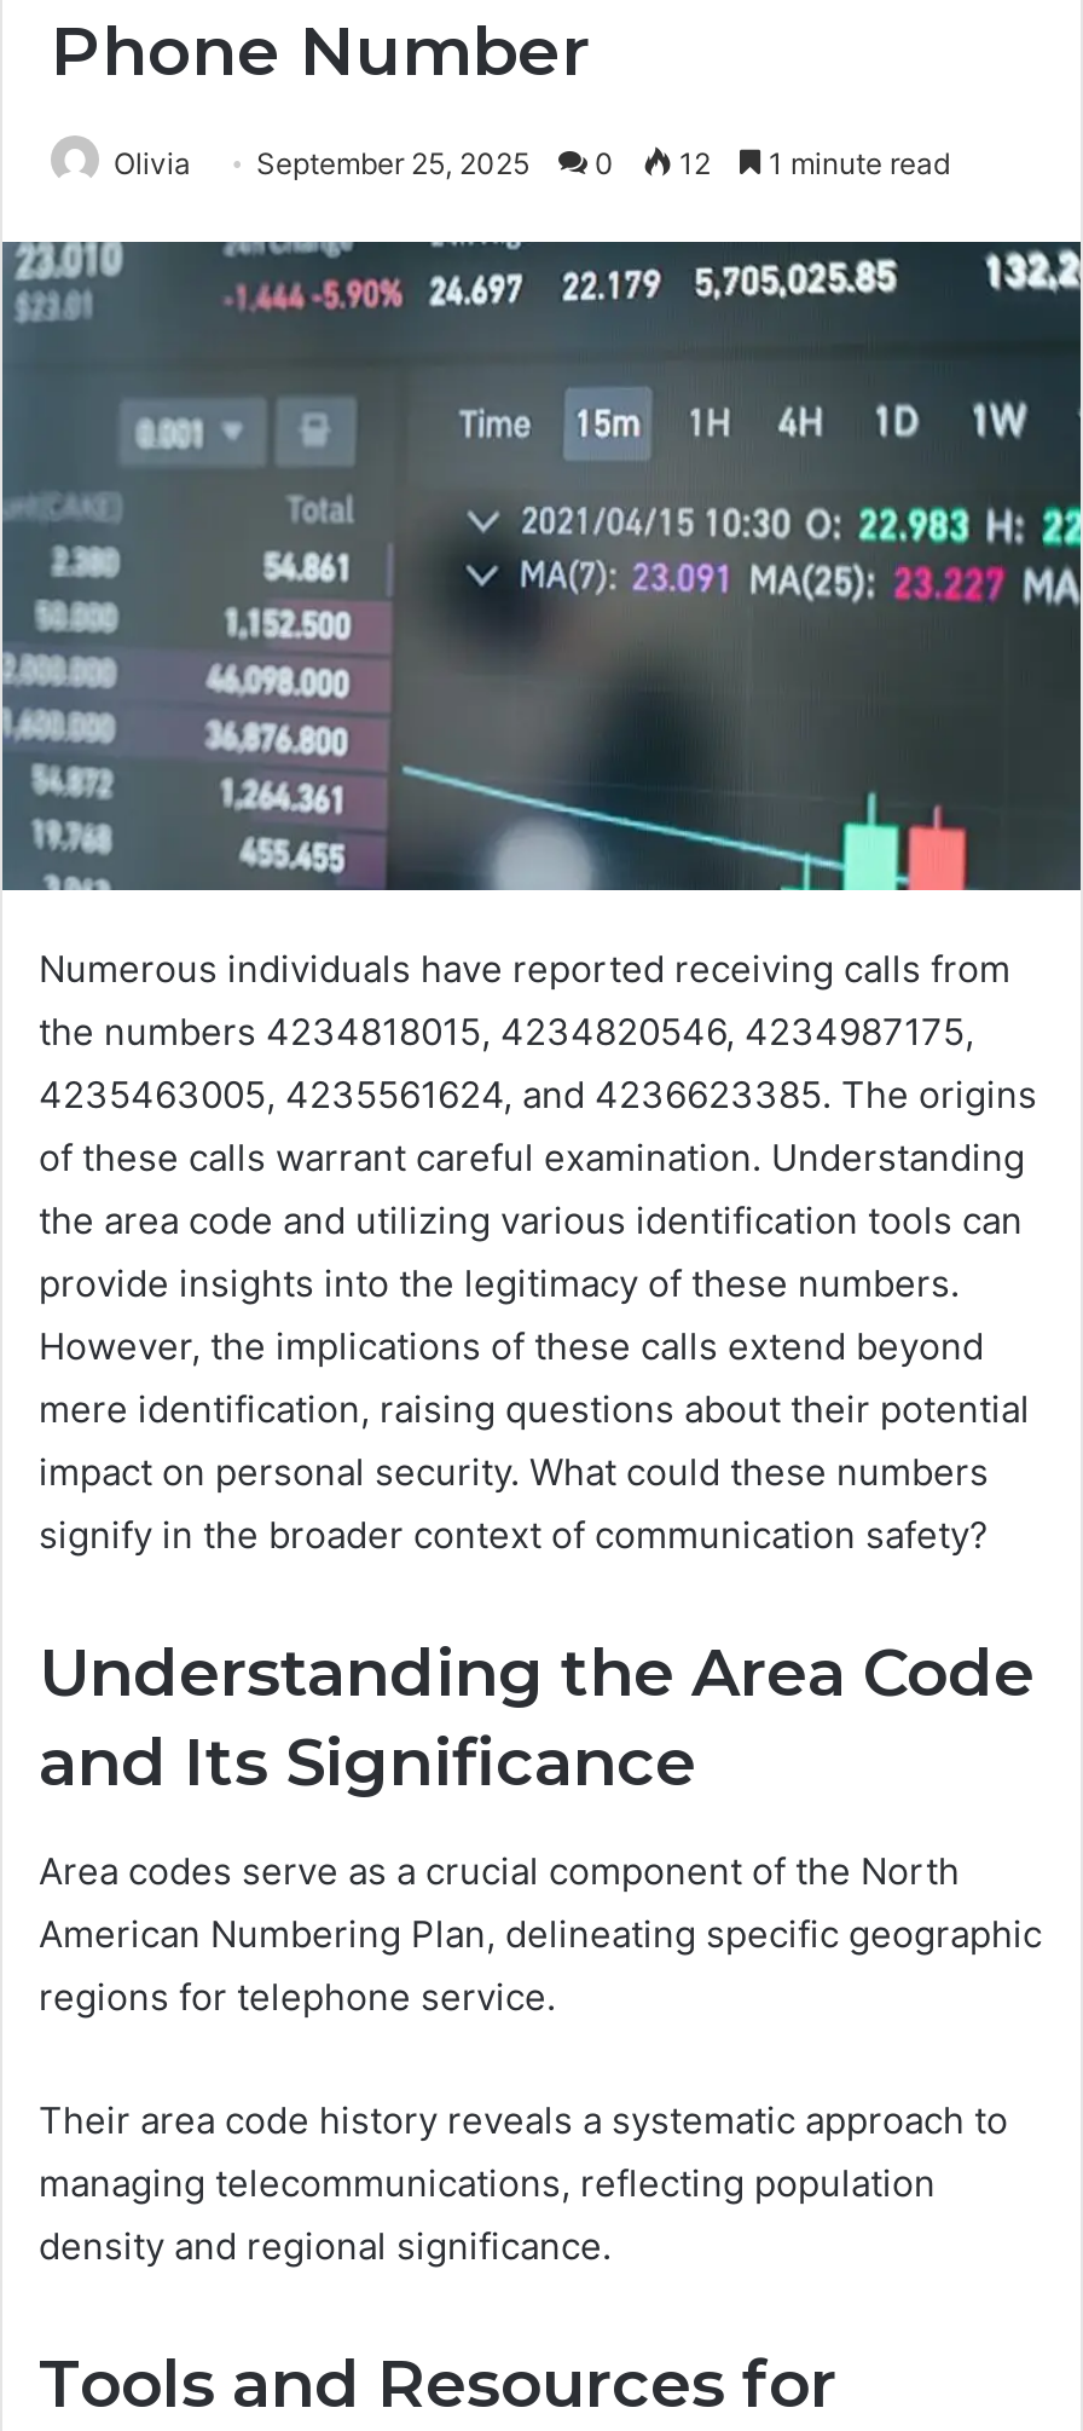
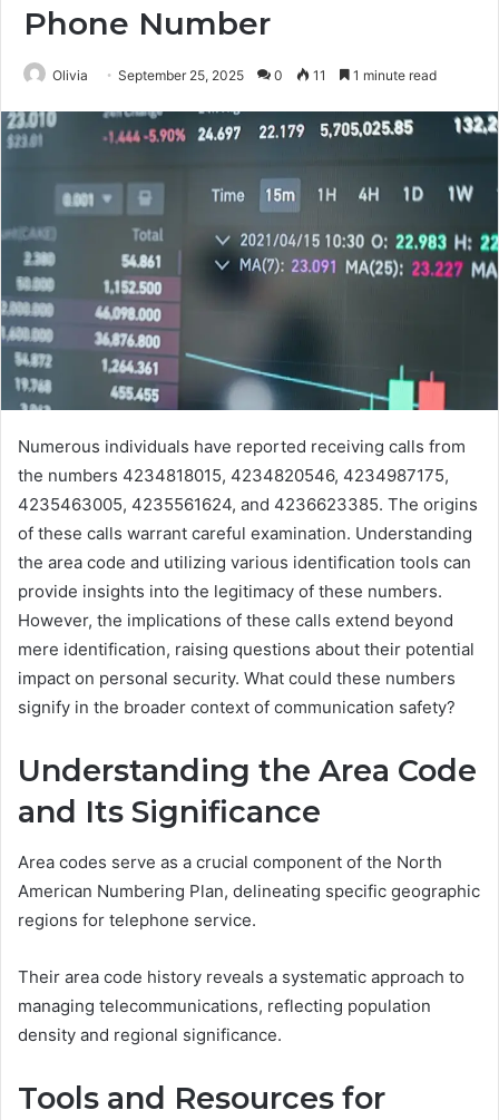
- Olivia September 25, 2025 0 12 1 minute read
+ Olivia September 25, 2025 0 11 1 minute read
